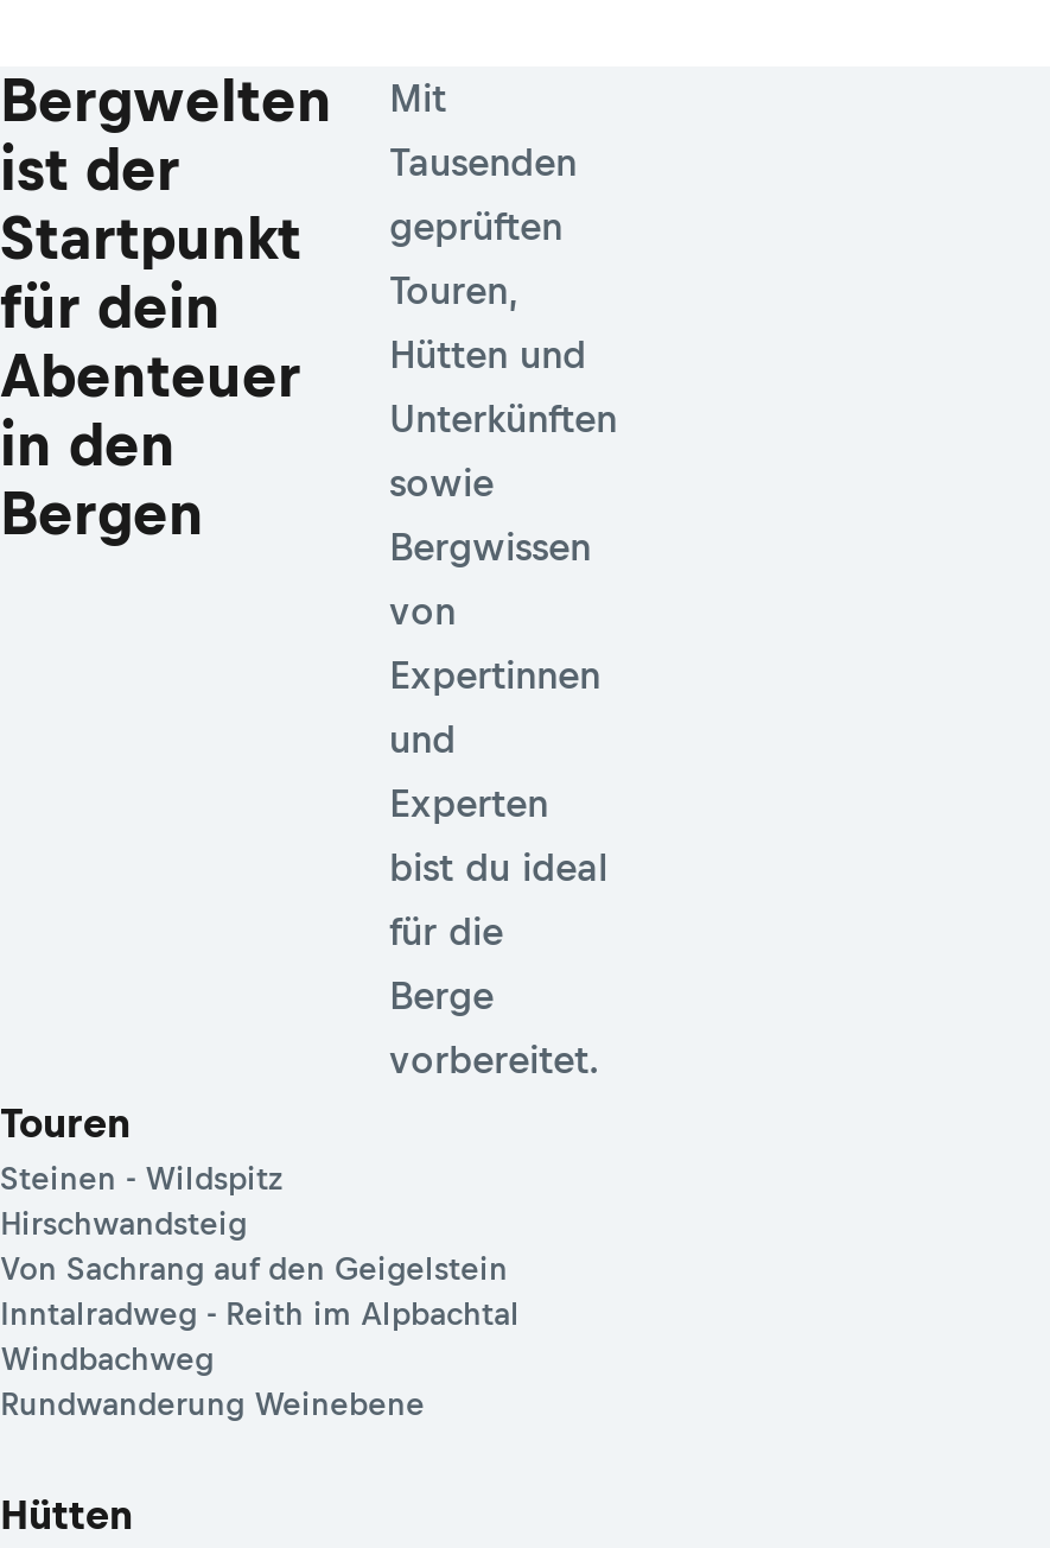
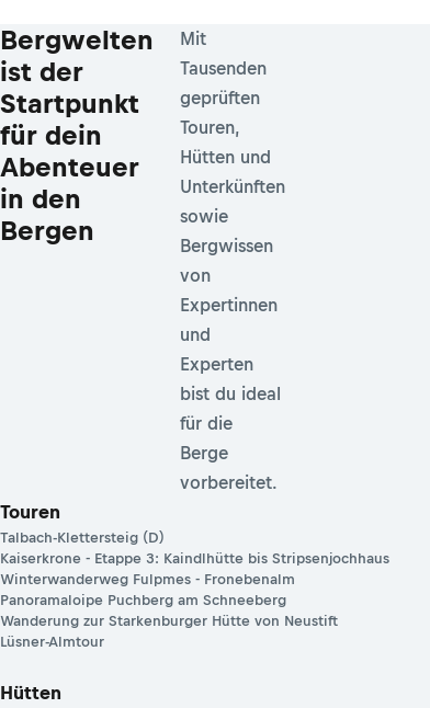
- Steinen - Wildspitz
- Hirschwandsteig
- Von Sachrang auf den Geigelstein
- Inntalradweg - Reith im Alpbachtal
- Windbachweg
- Rundwanderung Weinebene
+ Talbach-Klettersteig (D)
+ Kaiserkrone - Etappe 3: Kaindlhütte bis Stripsenjochhaus
+ Winterwanderweg Fulpmes - Fronebenalm
+ Panoramaloipe Puchberg am Schneeberg
+ Wanderung zur Starkenburger Hütte von Neustift
+ Lüsner-Almtour
